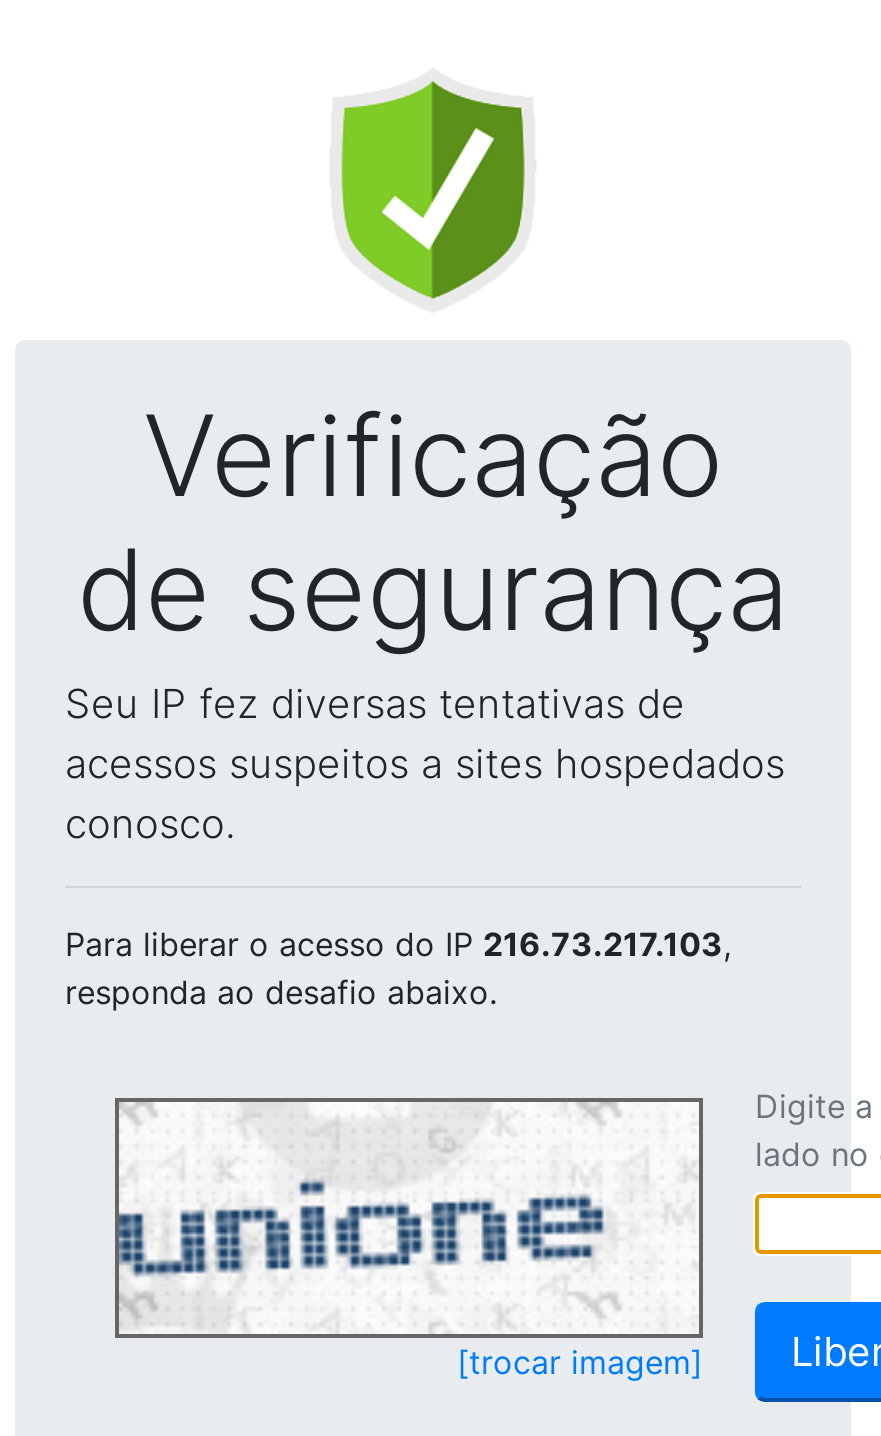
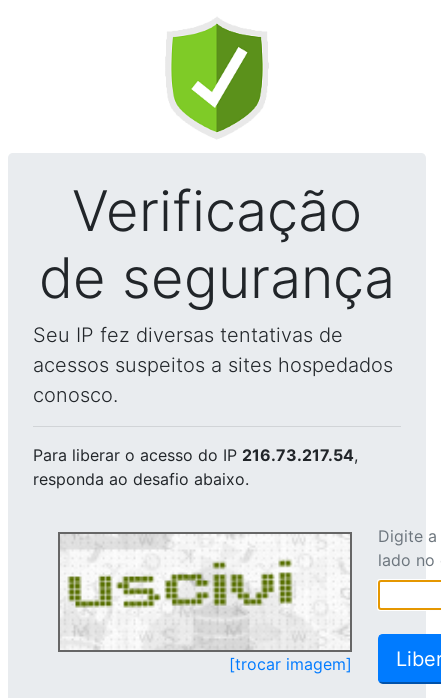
- Para liberar o acesso do IP 216.73.217.103,
+ Para liberar o acesso do IP 216.73.217.54,

- [image]
+ [image]
